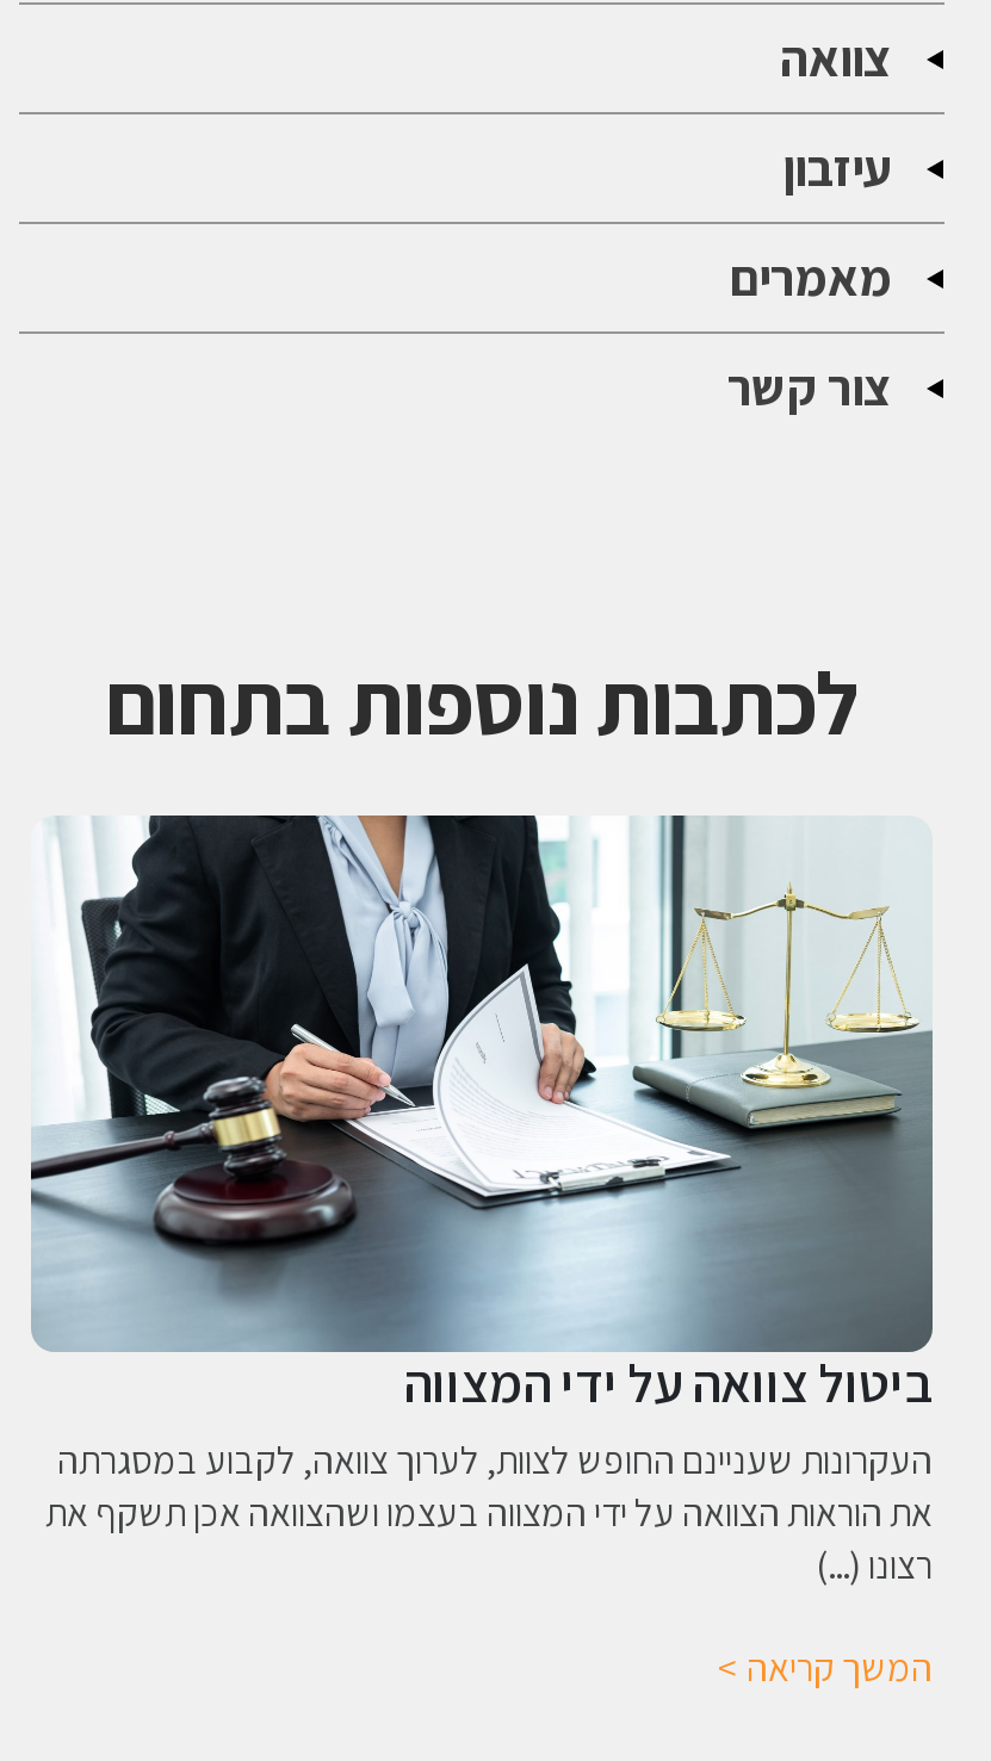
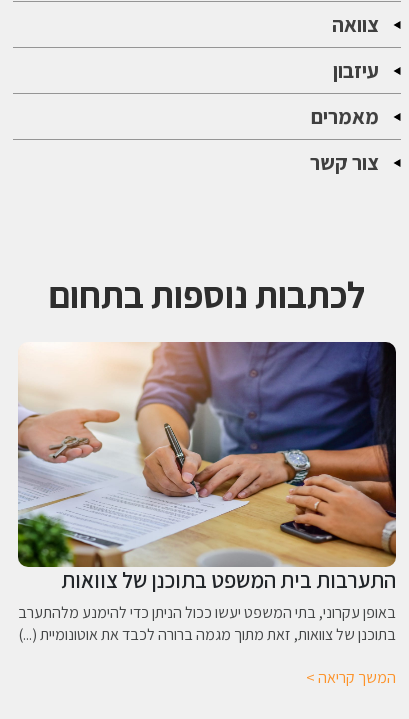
- [image]
- ביטול צוואה על ידי המצווה
- העקרונות שעניינם החופש לצוות, לערוך צוואה, לקבוע במסגרתה
- את הוראות הצוואה על ידי המצווה בעצמו ושהצוואה אכן תשקף את
- רצונו (...)
+ [image]
+ התערבות בית המשפט בתוכנן של צוואות
+ באופן עקרוני, בתי המשפט יעשו ככול הניתן כדי להימנע מלהתערב
+ בתוכנן של צוואות, זאת מתוך מגמה ברורה לכבד את אוטונומיית (...)
